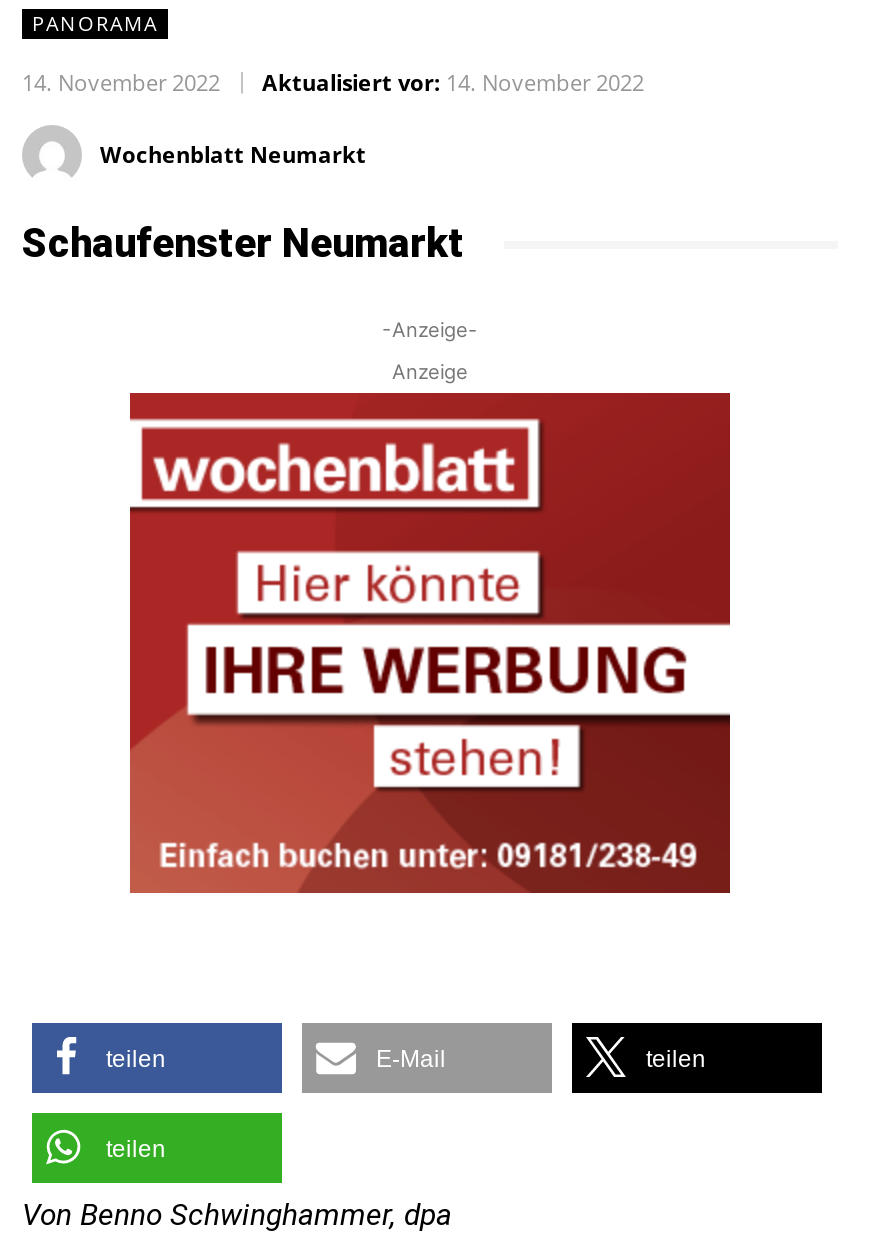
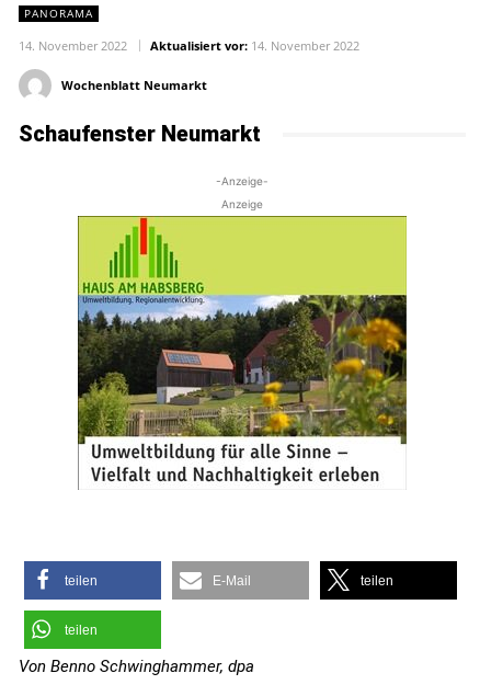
- [image]
+ [image]
